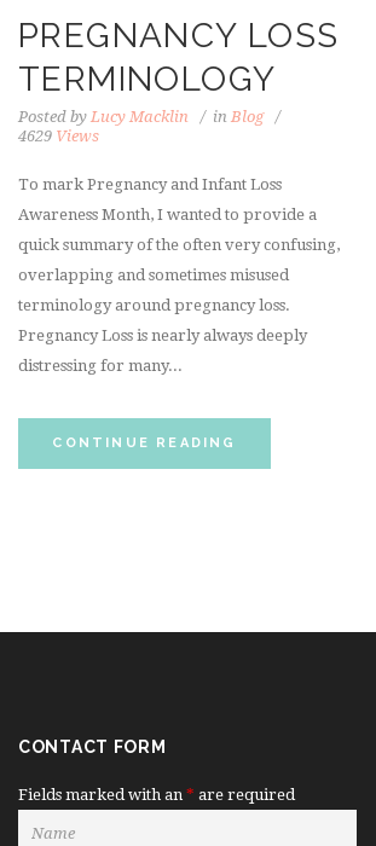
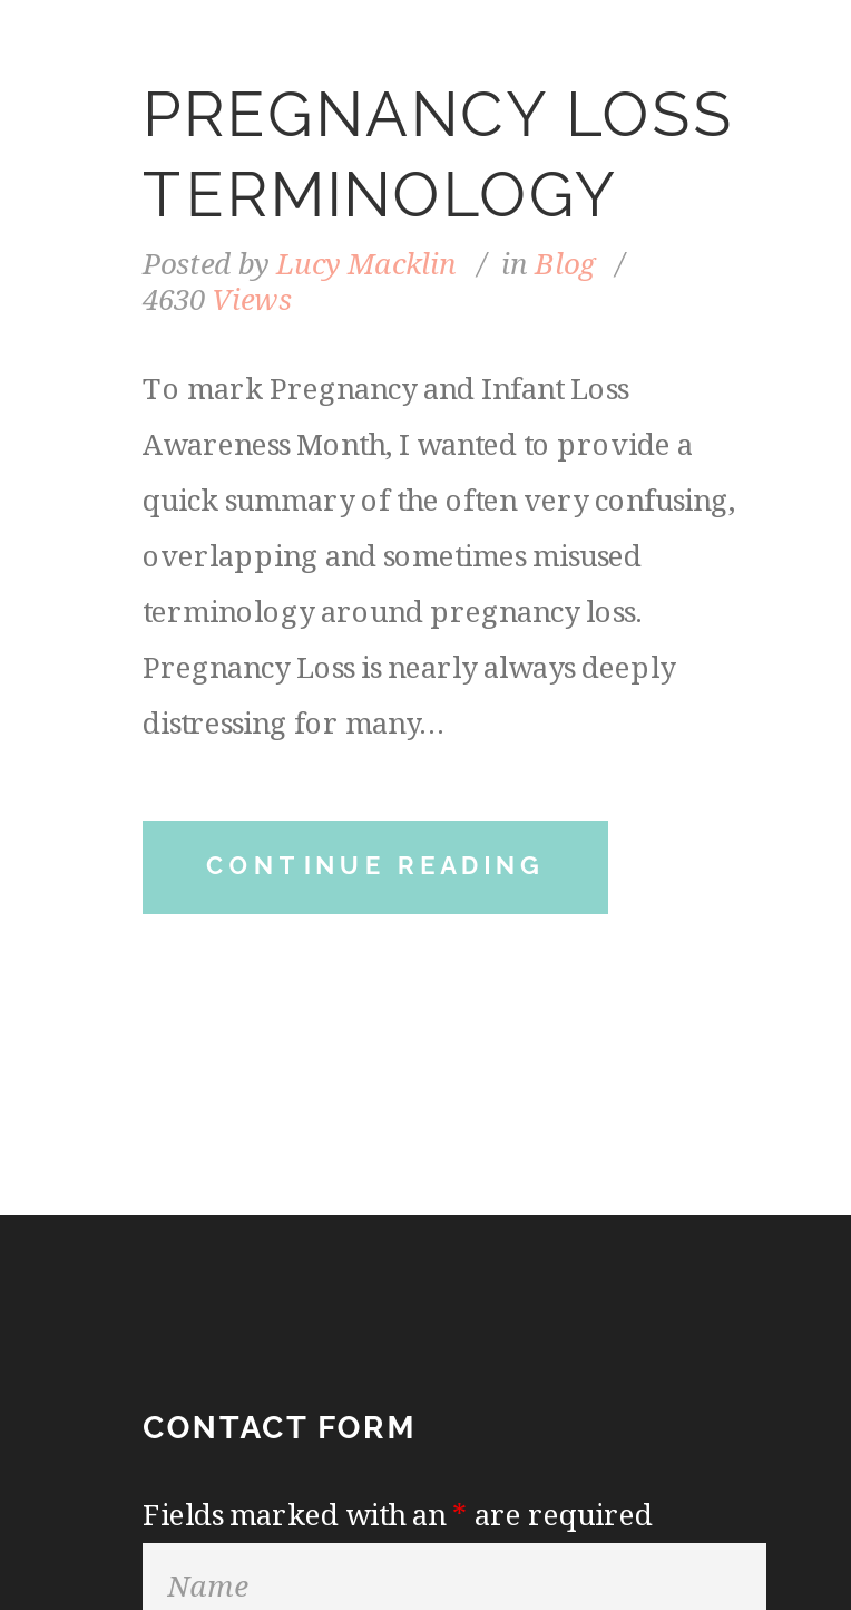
- 4629 Views
+ 4630 Views
